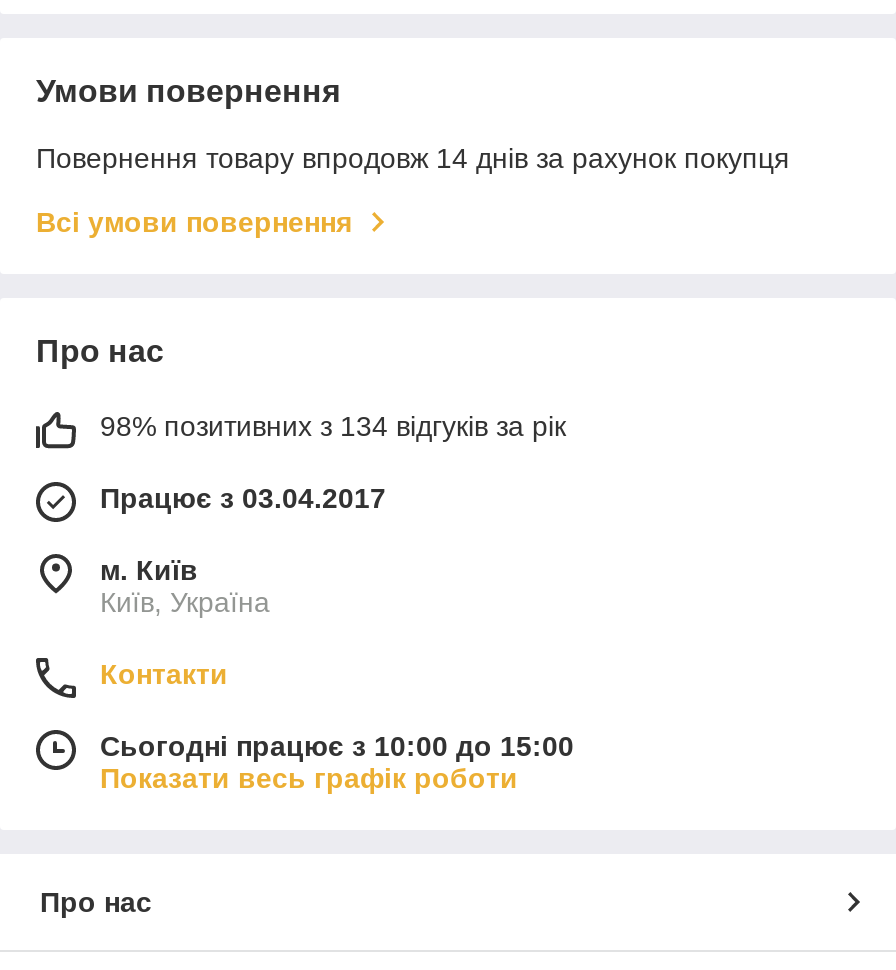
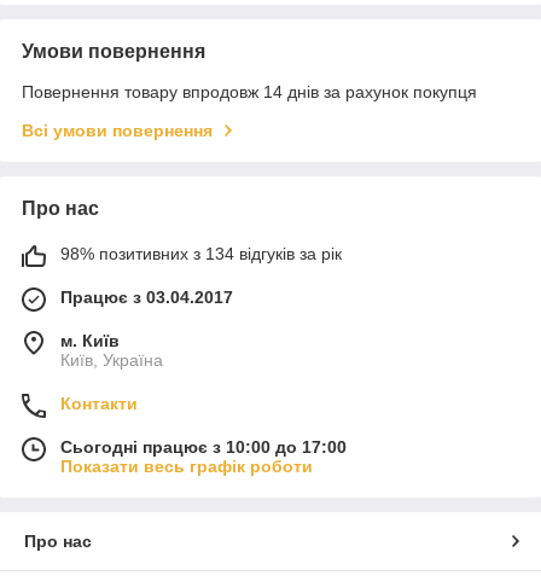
- Сьогодні працює з 10:00 до 15:00
+ Сьогодні працює з 10:00 до 17:00
